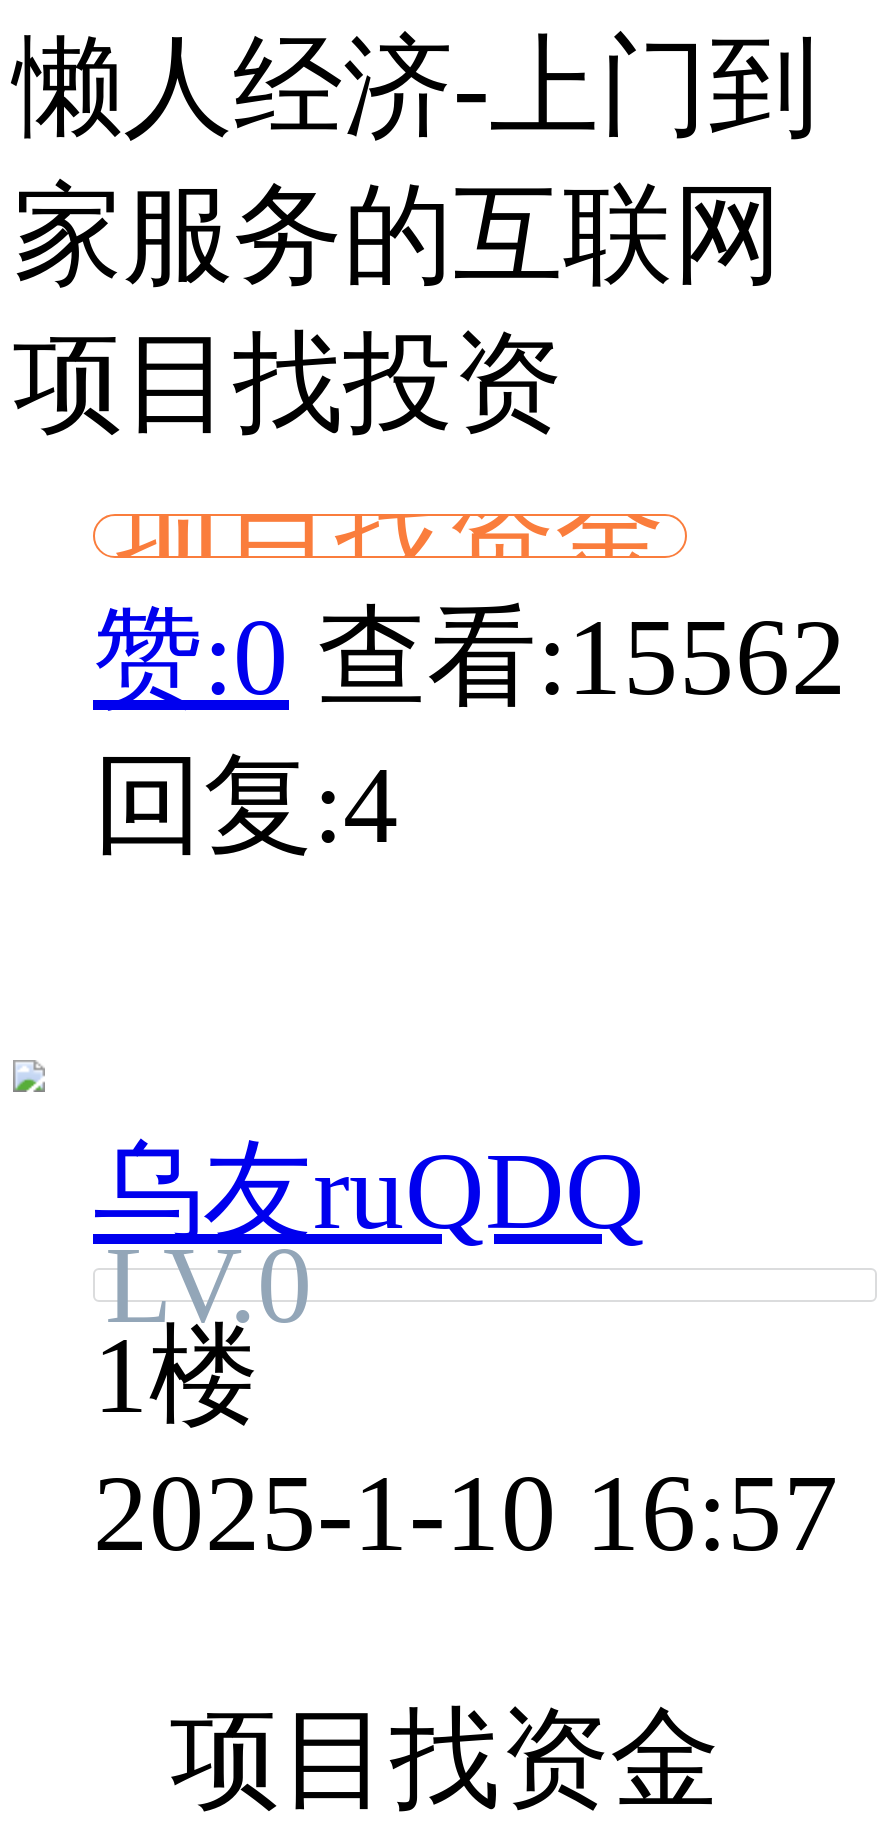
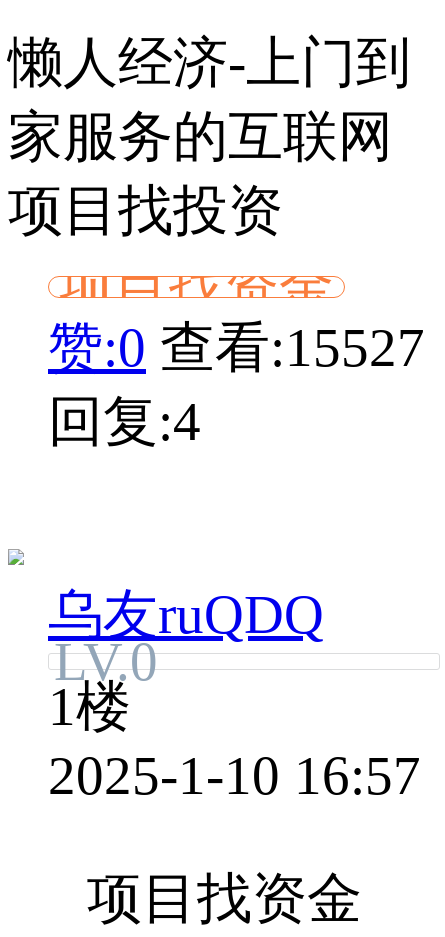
- 赞:0 查看:15562
+ 赞:0 查看:15527
